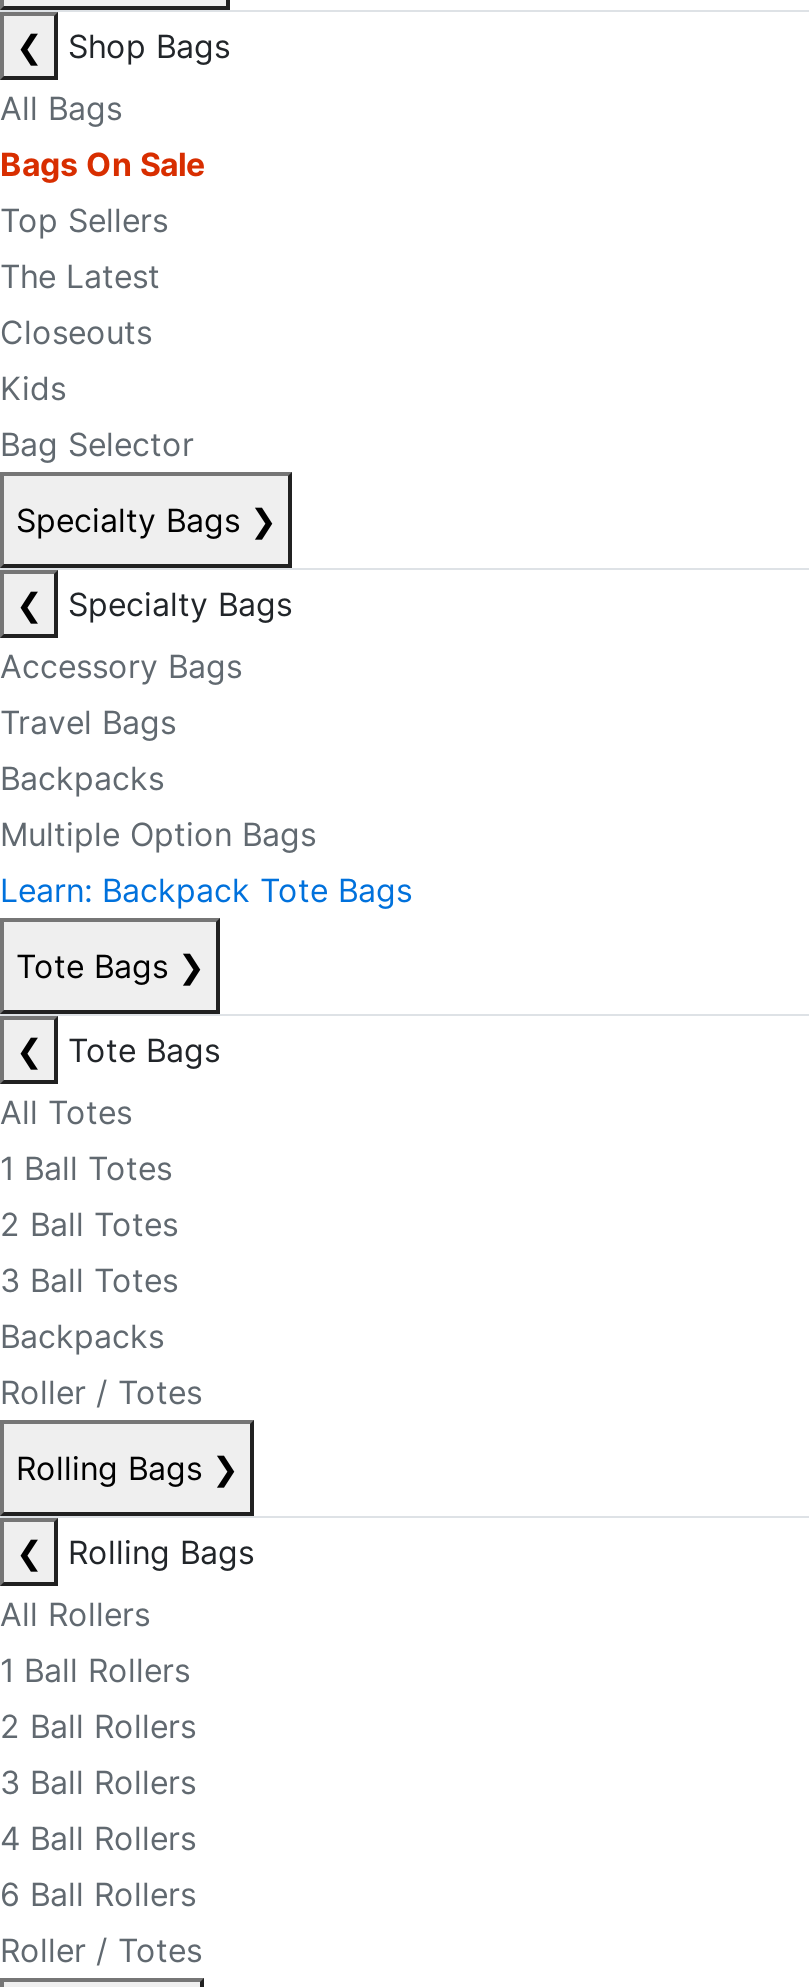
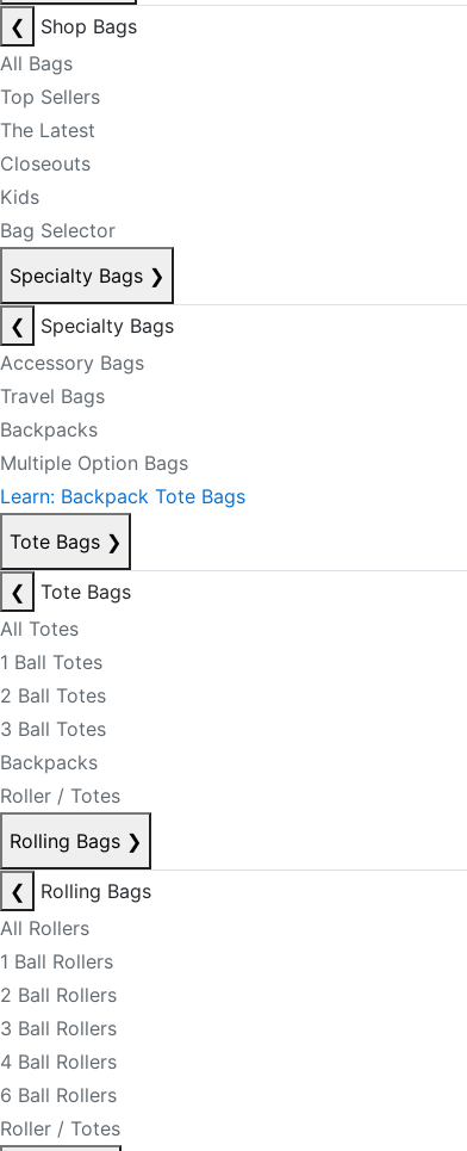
- Bags On Sale
